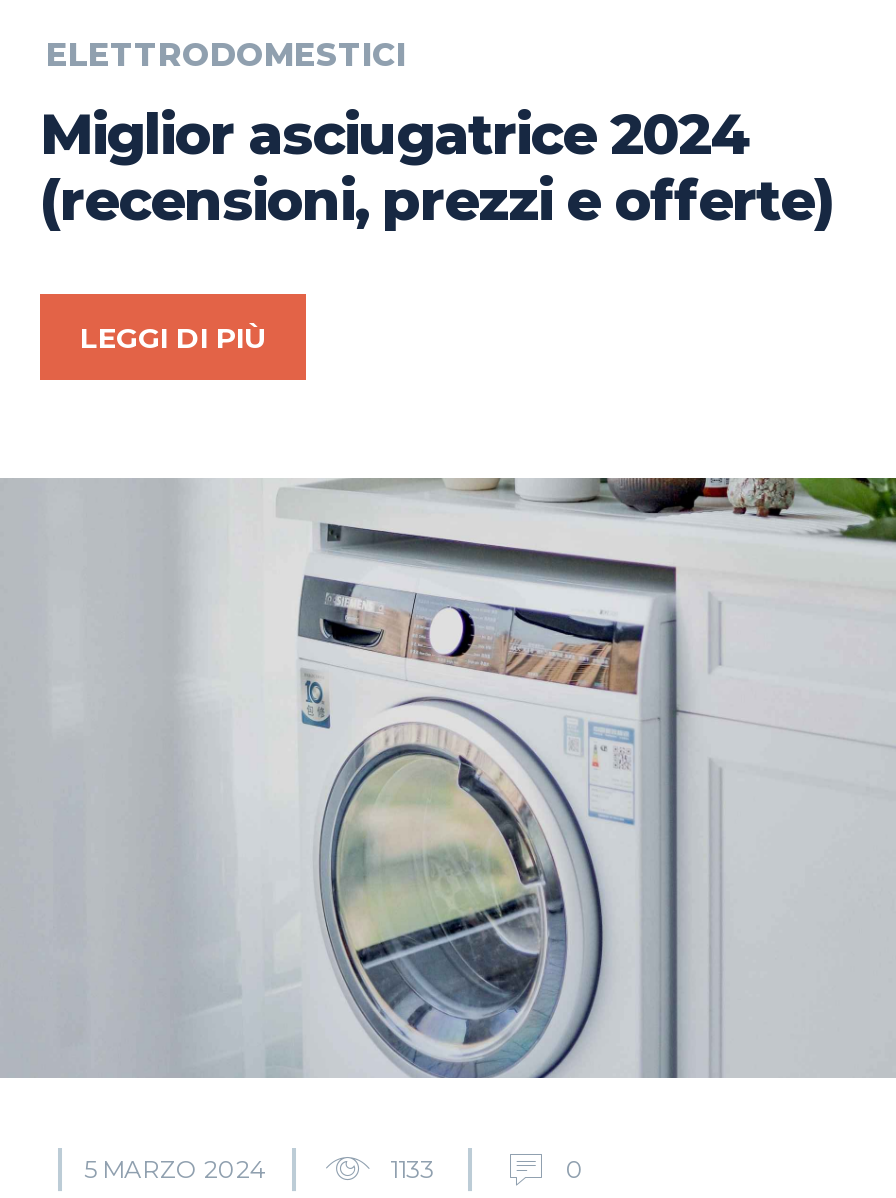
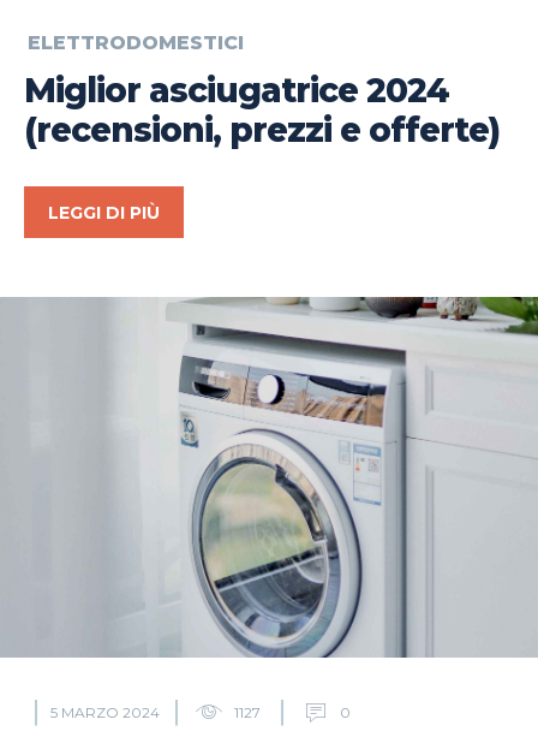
- 1133
+ 1127
